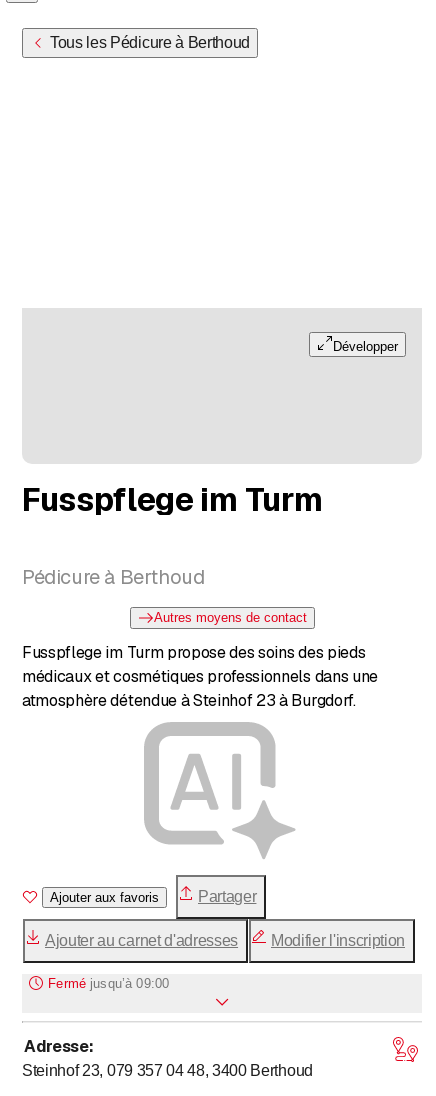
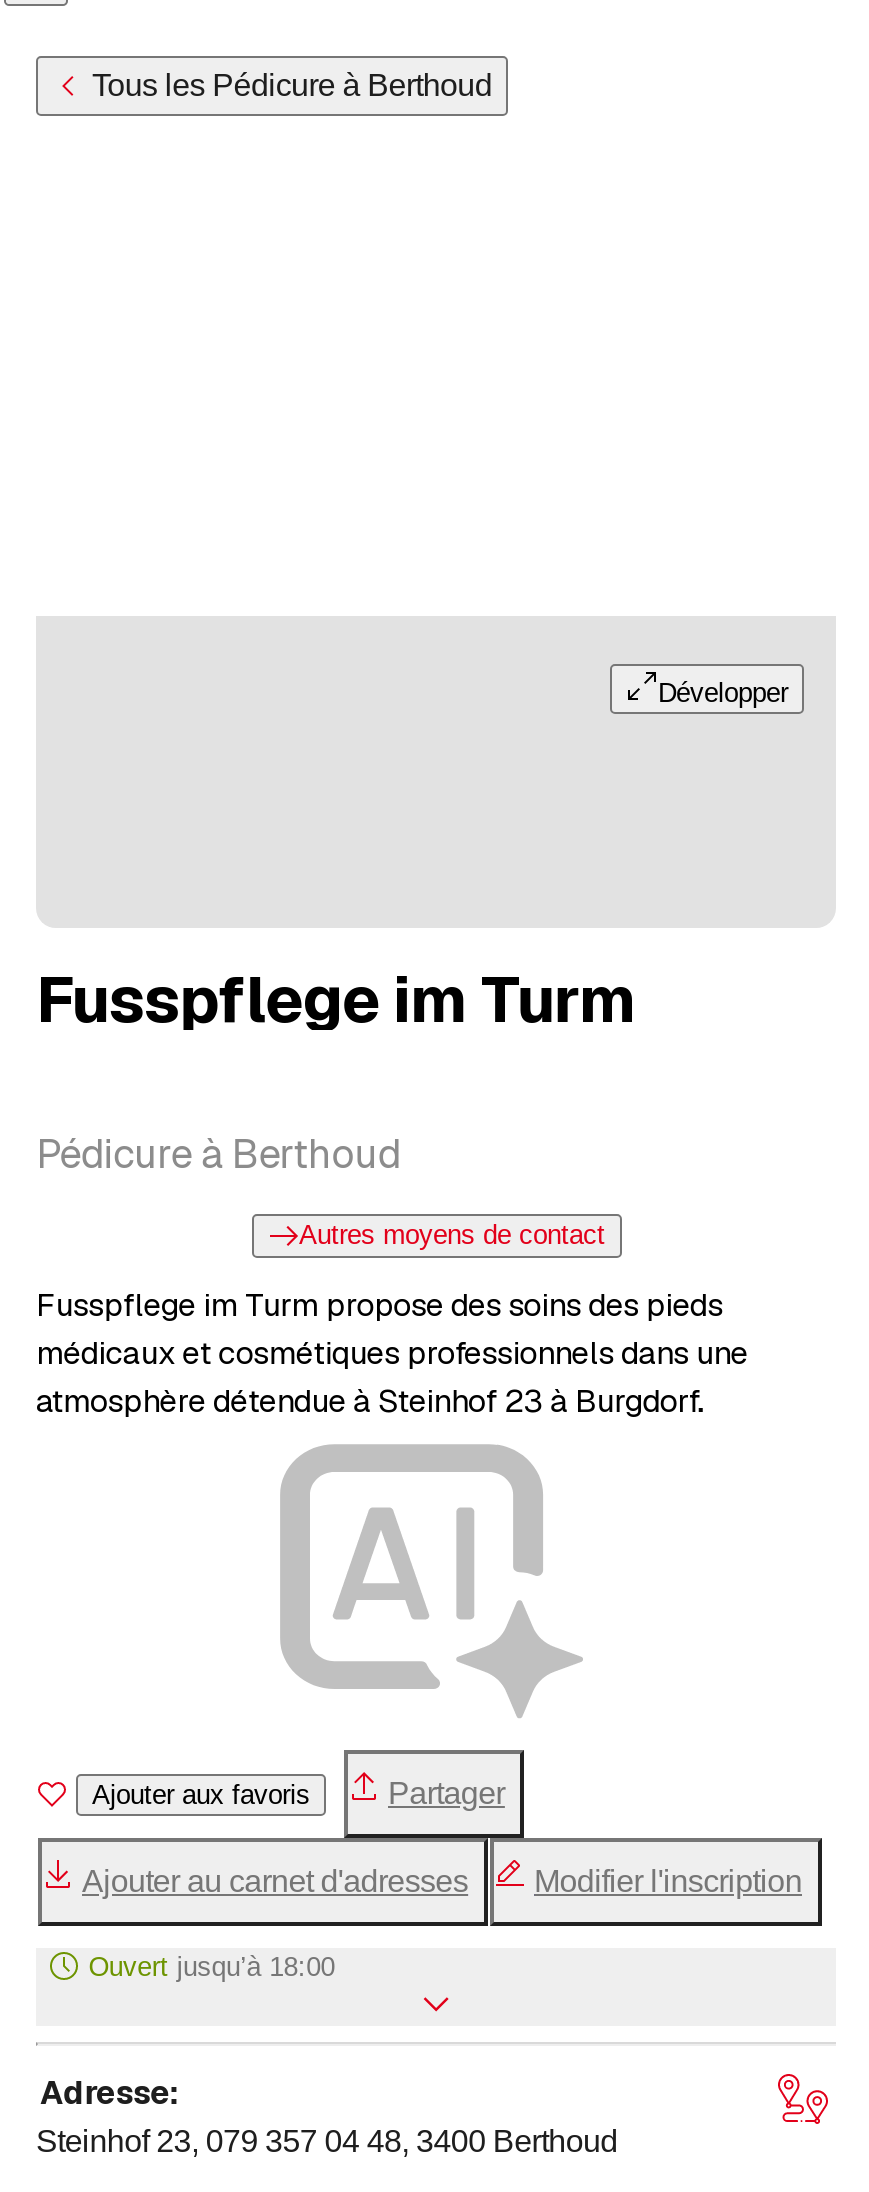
- Fermé jusqu’à 09:00
+ Ouvert jusqu’à 18:00
